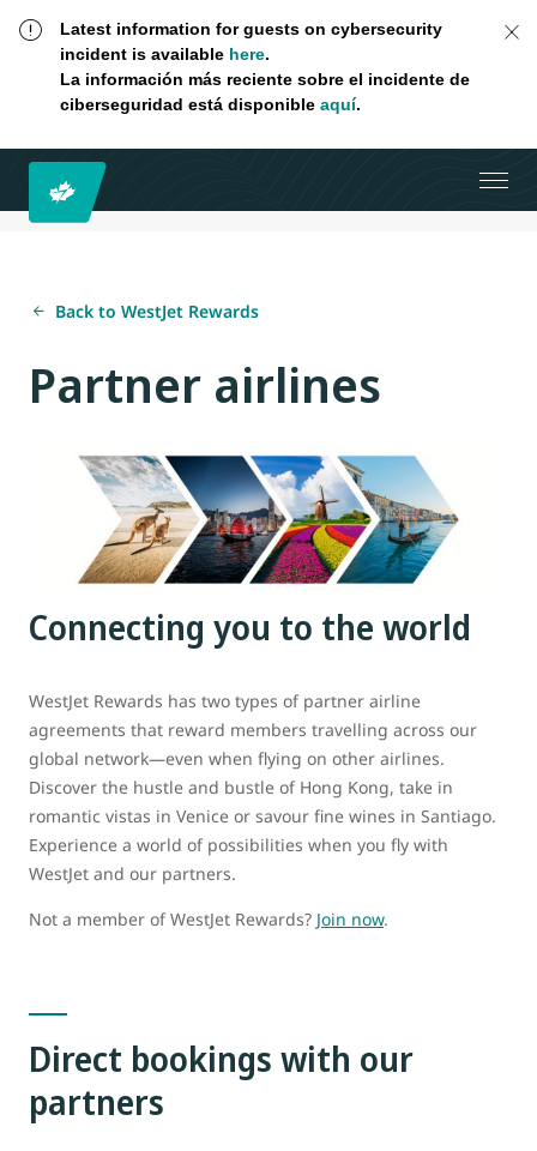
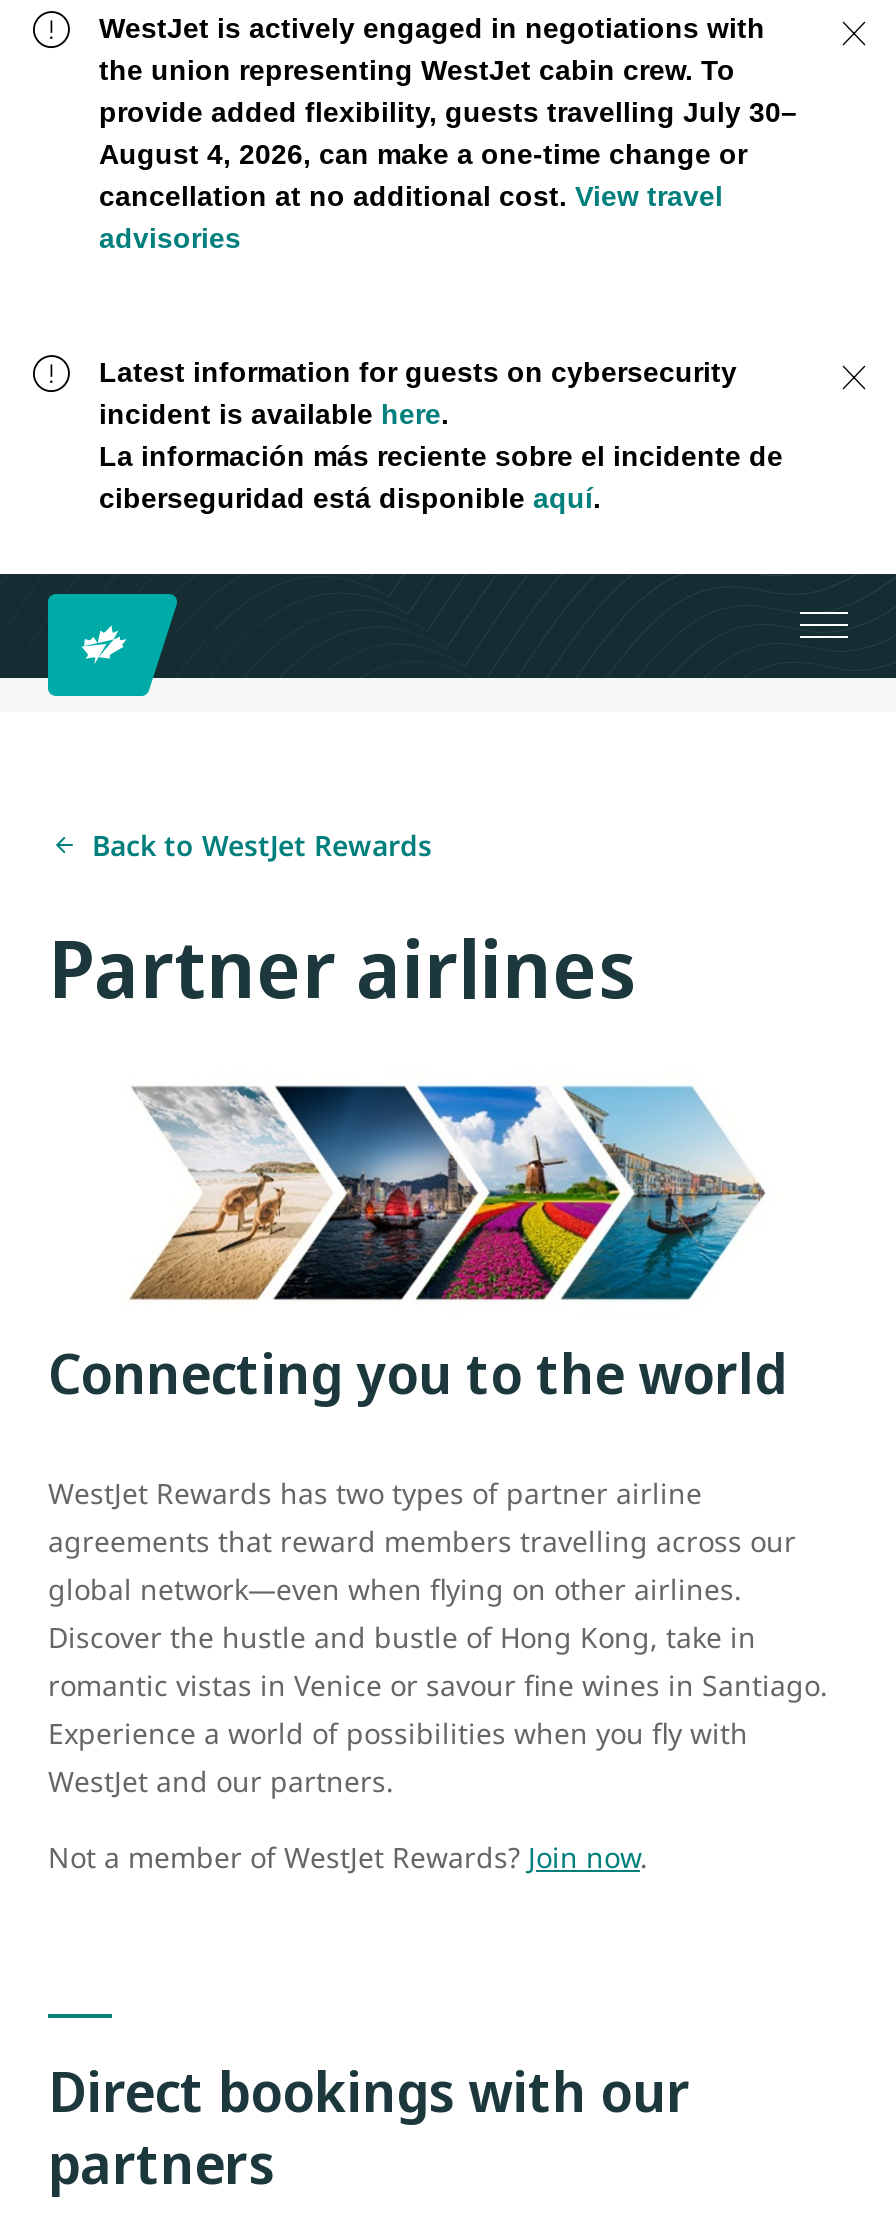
+ WestJet is actively engaged in negotiations with
+ the union representing WestJet cabin crew. To
+ provide added flexibility, guests travelling July 30–
+ August 4, 2026, can make a one-time change or
+ cancellation at no additional cost. View travel
+ advisories
